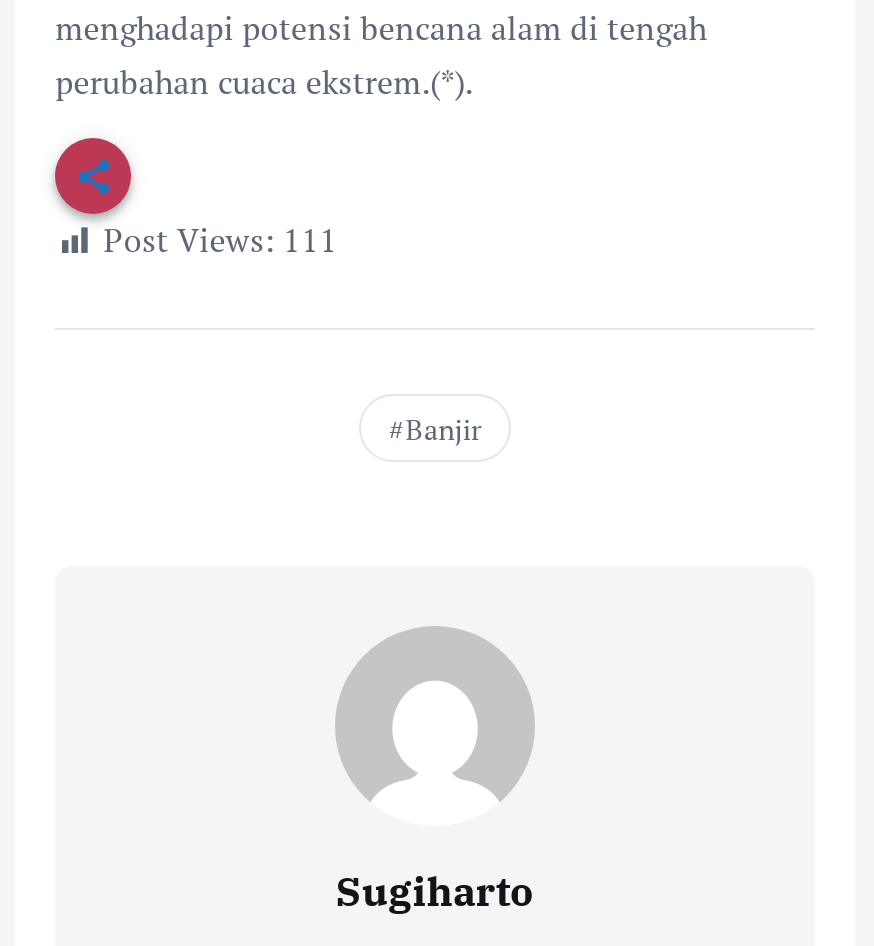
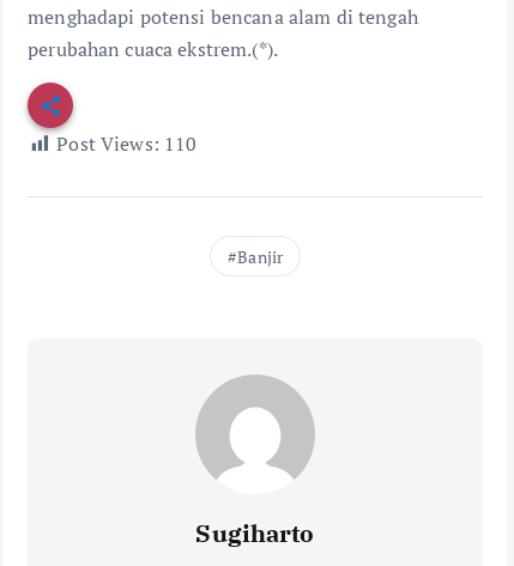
- Post Views: 111
+ Post Views: 110
